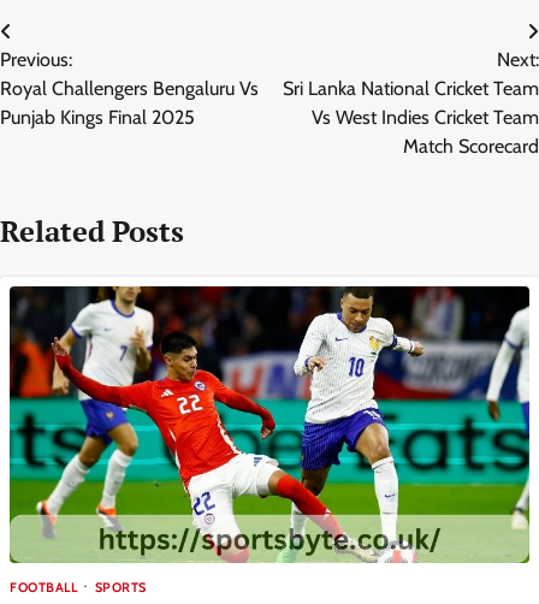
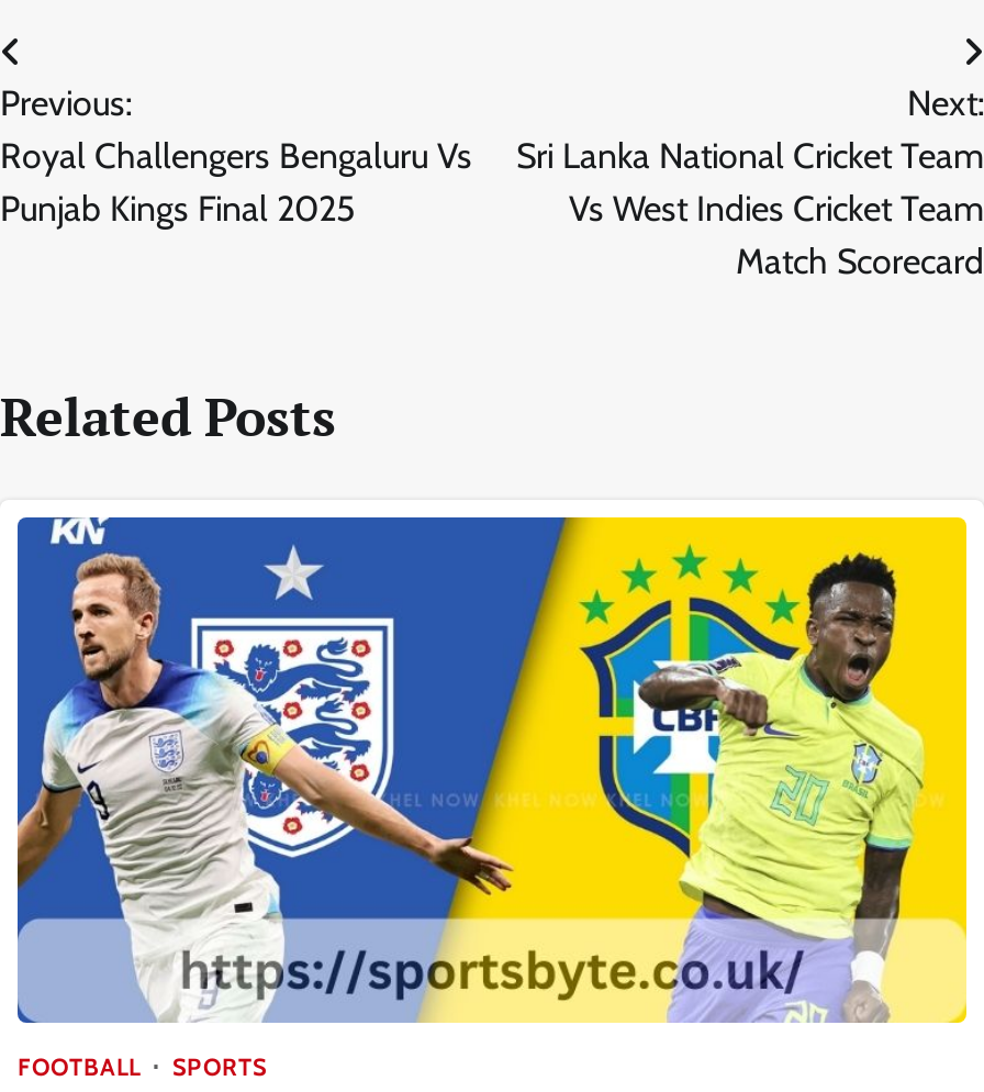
- [image]
+ [image]
